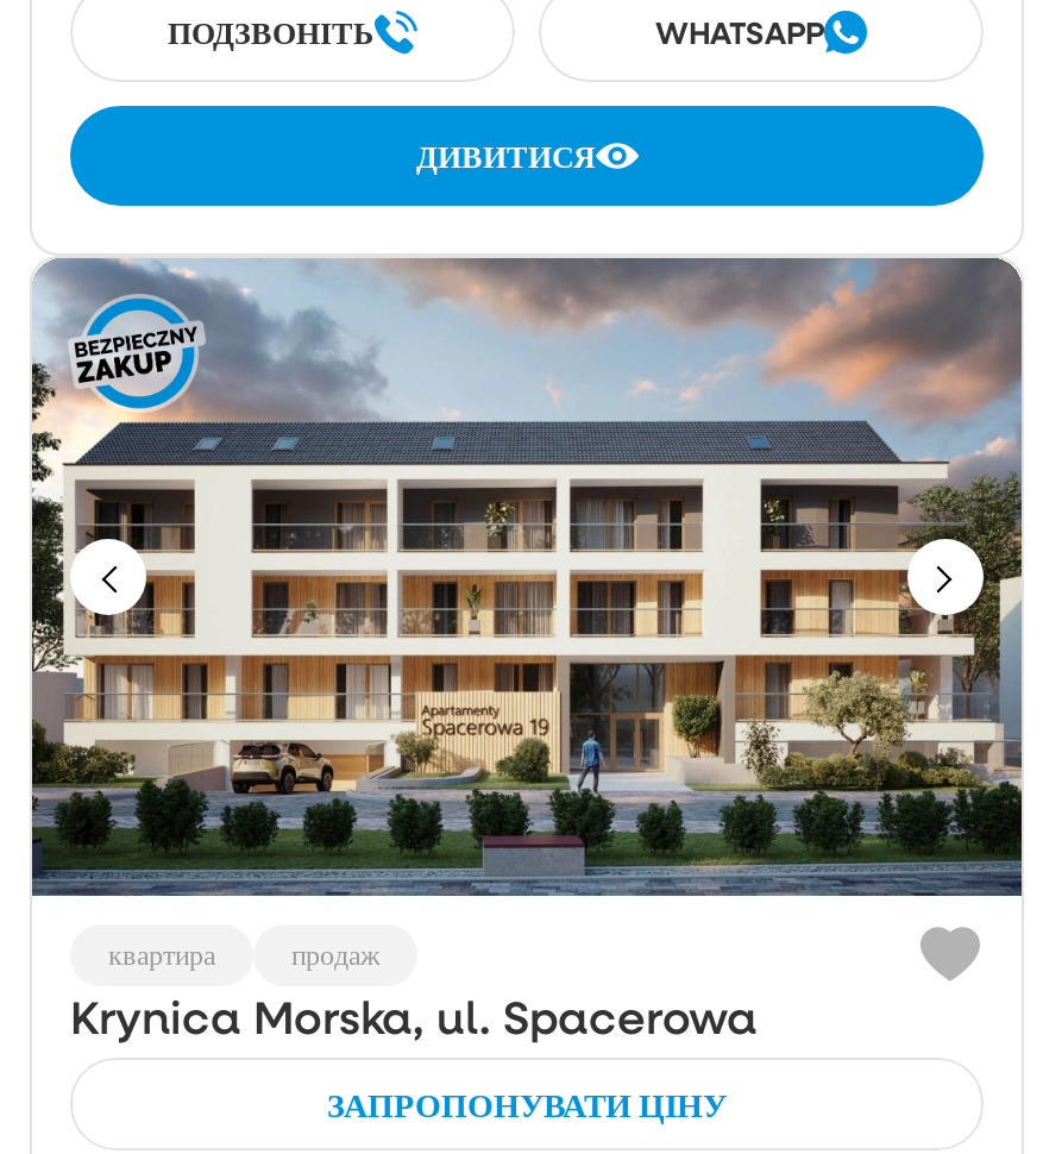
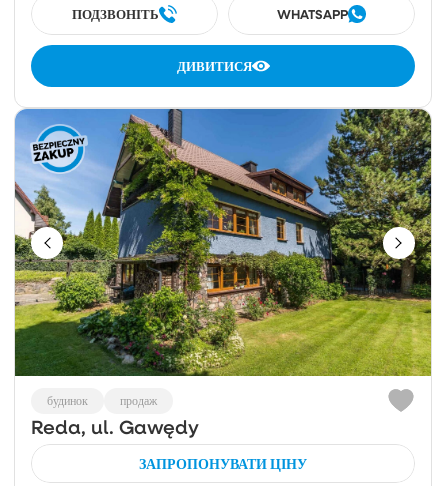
- [image]
- квартира
+ [image]
+ будинок

- Krynica Morska, ul. Spacerowa
+ Reda, ul. Gawędy
